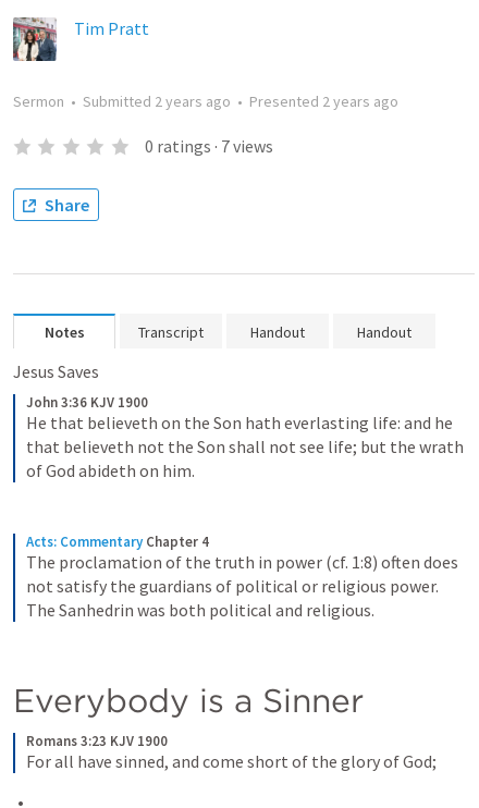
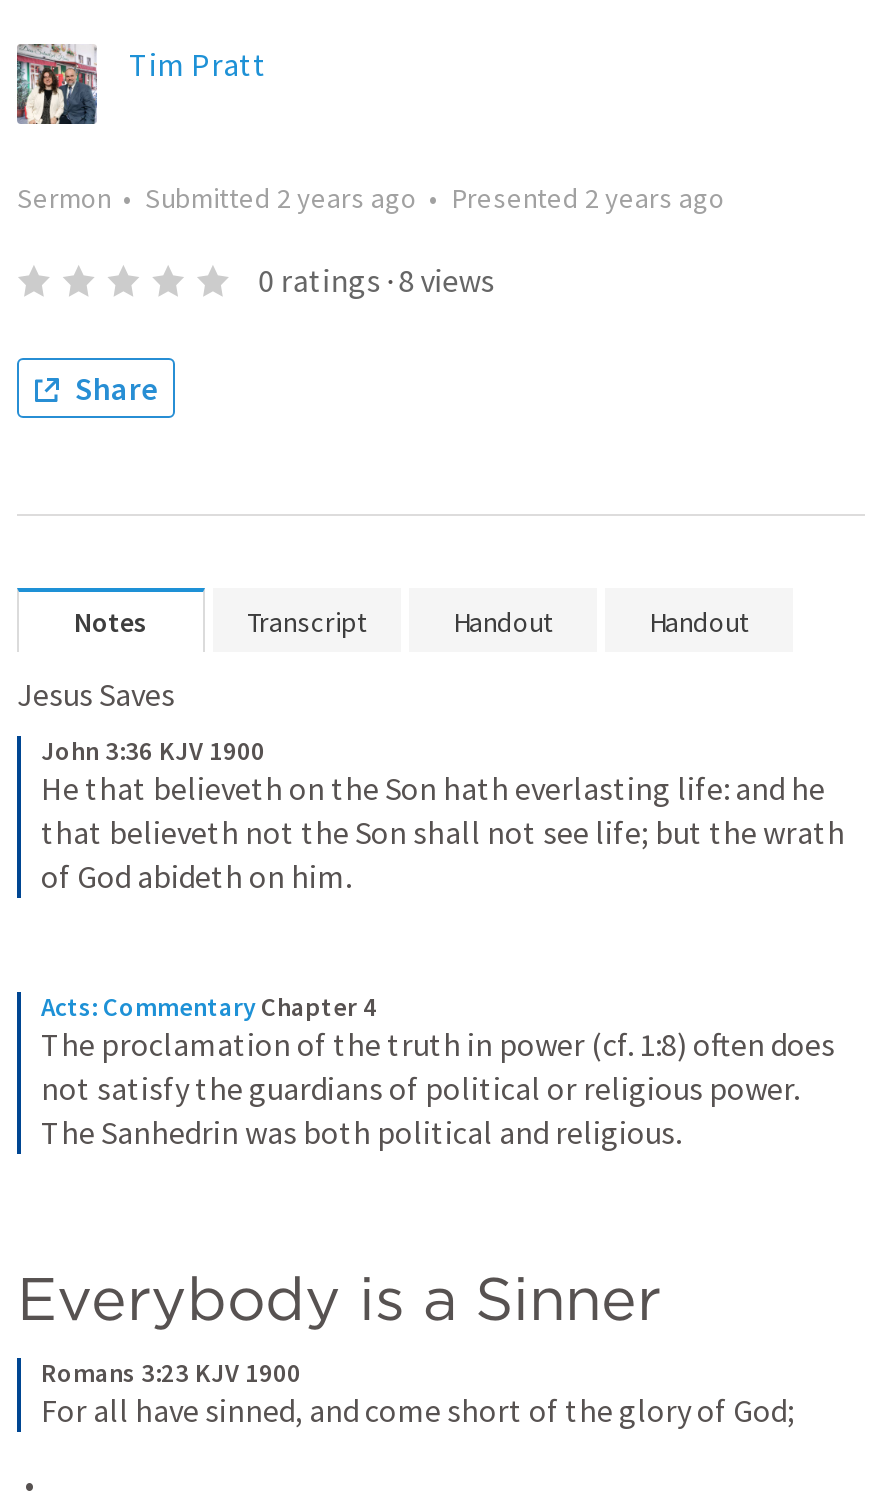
- 0 ratings · 7 views
+ 0 ratings · 8 views
